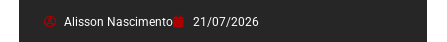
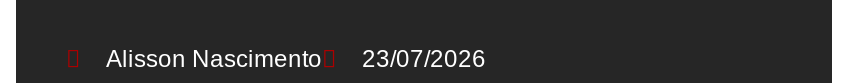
- Alisson Nascimento 21/07/2026
+ Alisson Nascimento 23/07/2026
